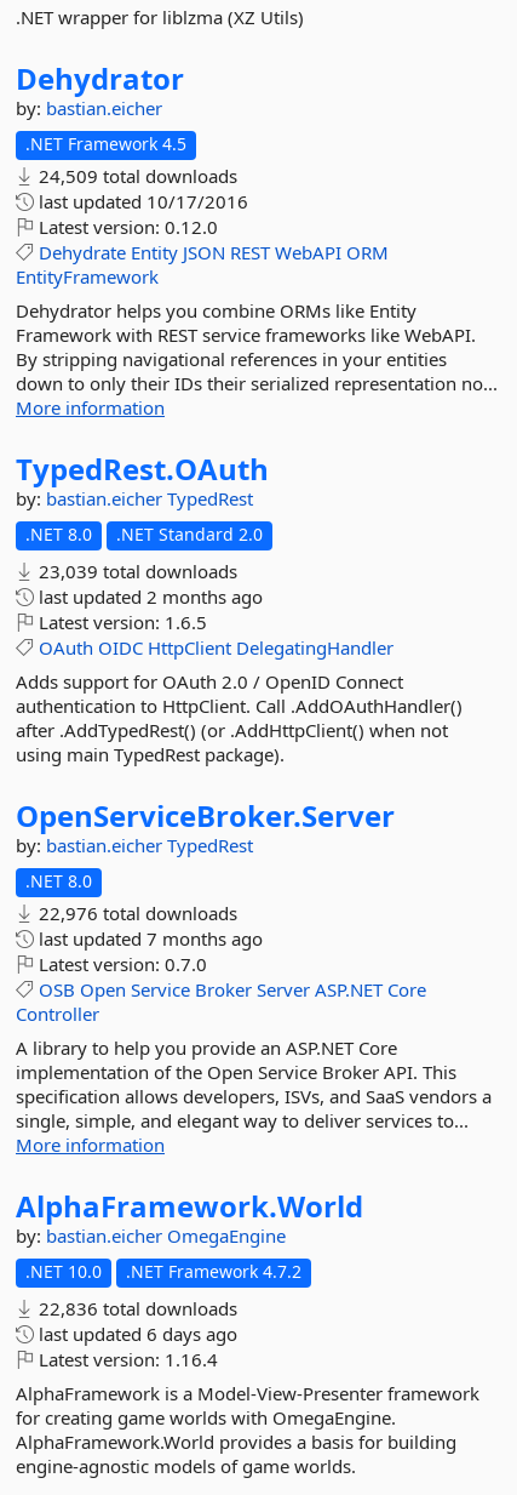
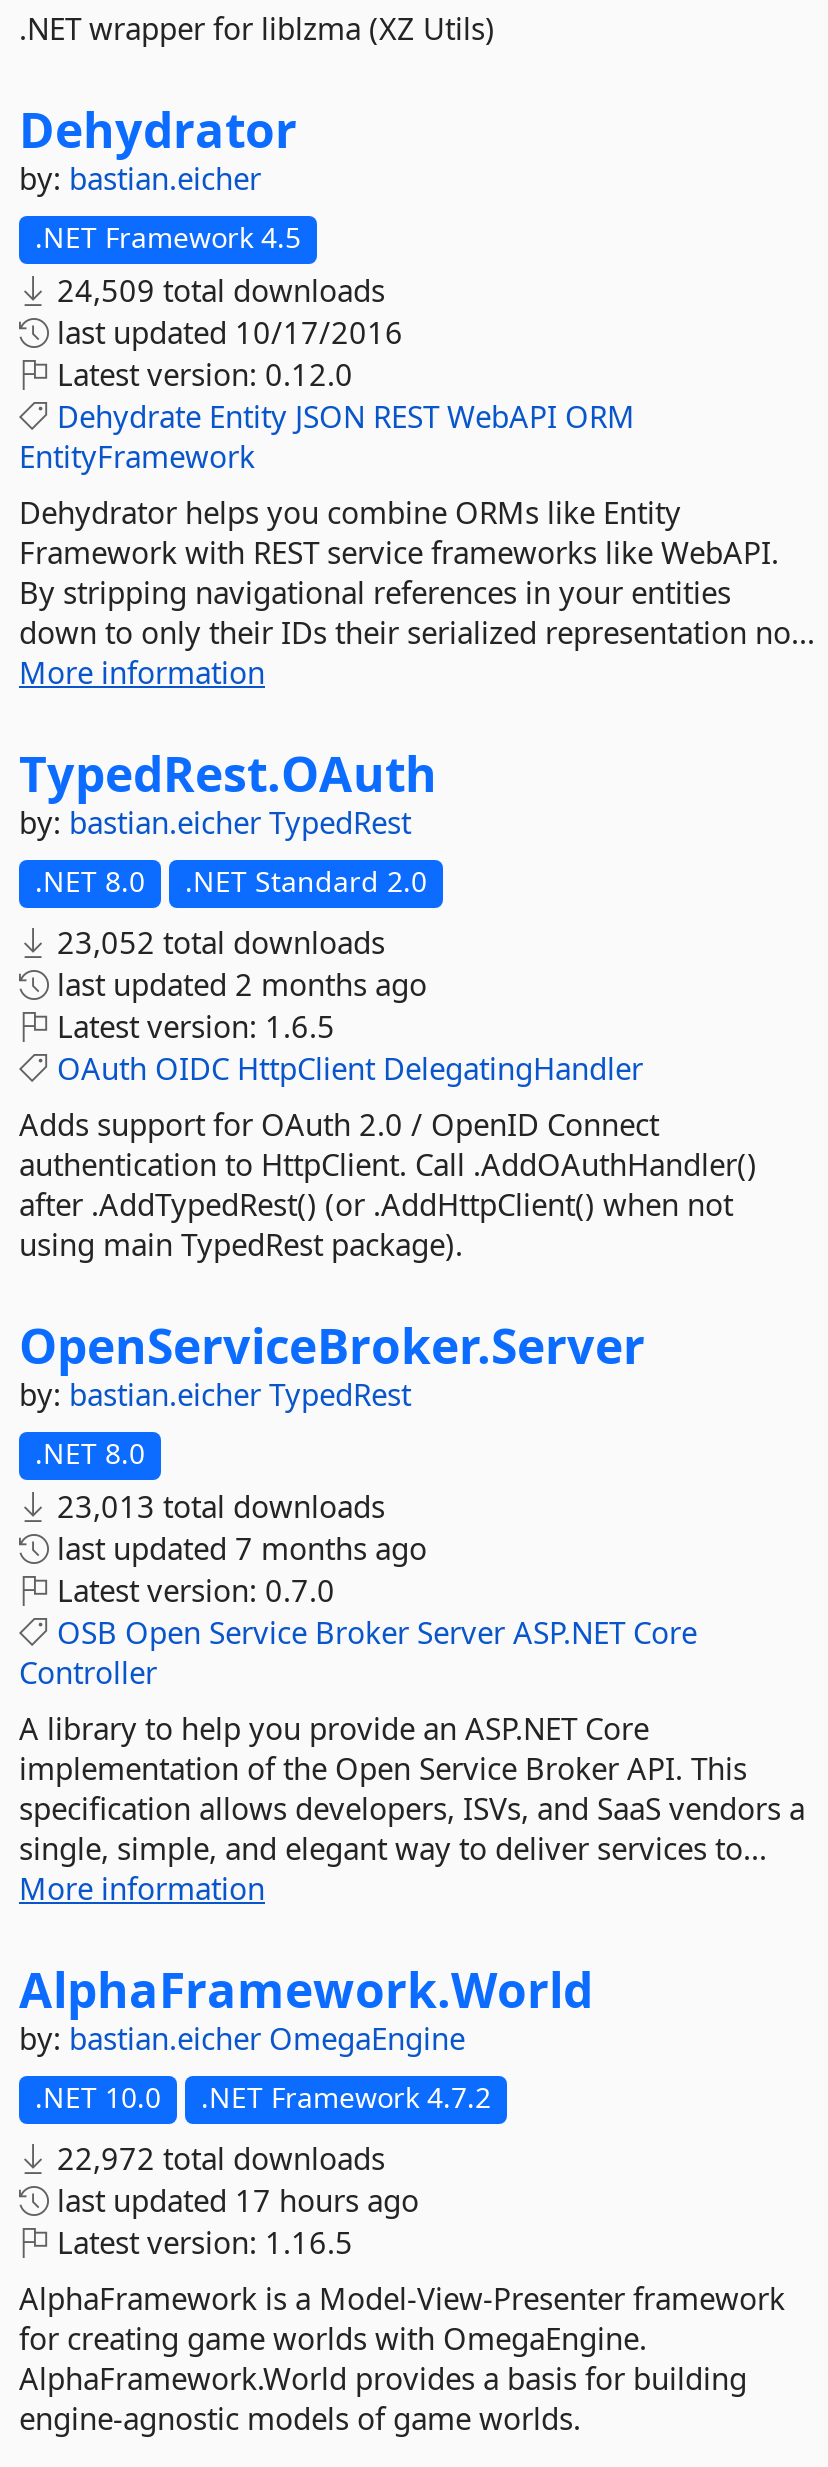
- 23,039 total downloads
+ 23,052 total downloads

- 22,976 total downloads
+ 23,013 total downloads

- 22,836 total downloads
+ 22,972 total downloads

- last updated 6 days ago
+ last updated 17 hours ago

- Latest version: 1.16.4
+ Latest version: 1.16.5
